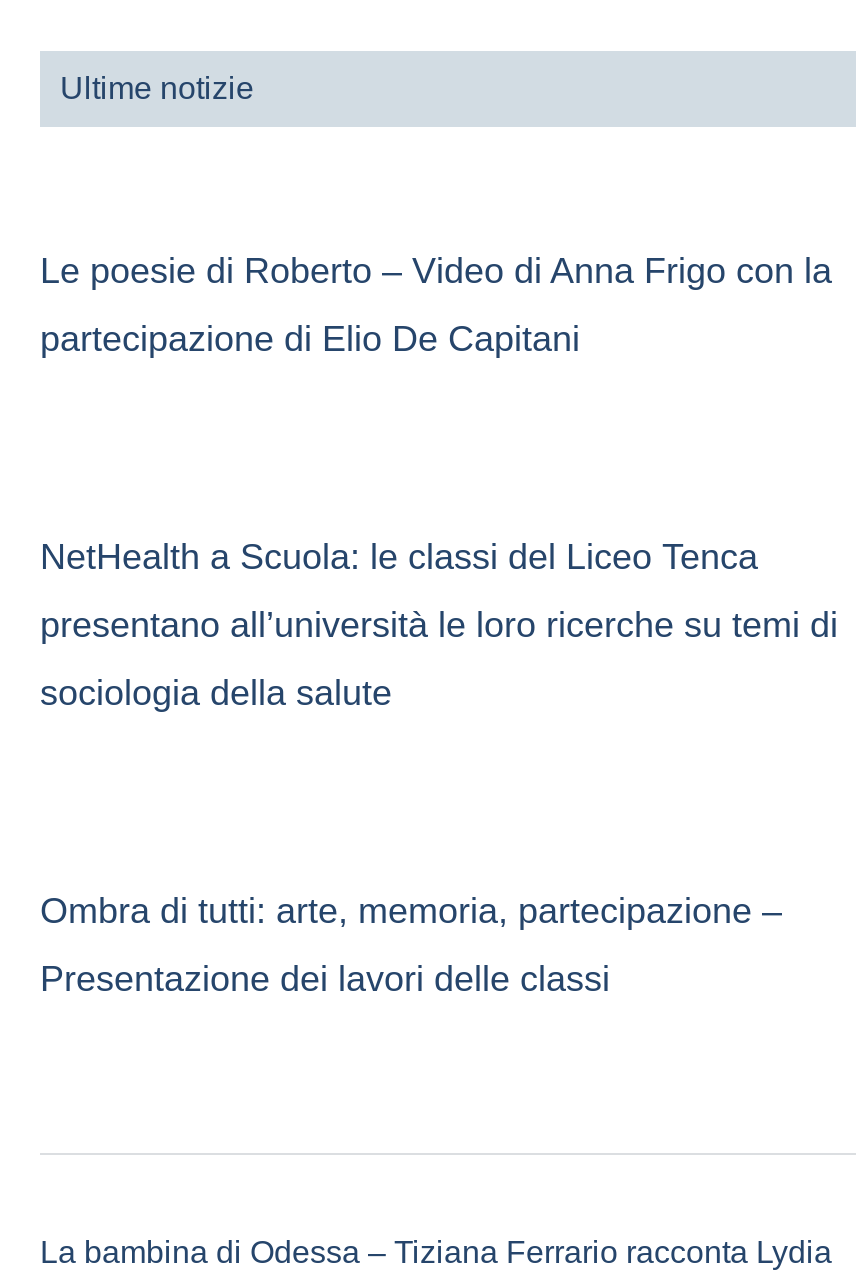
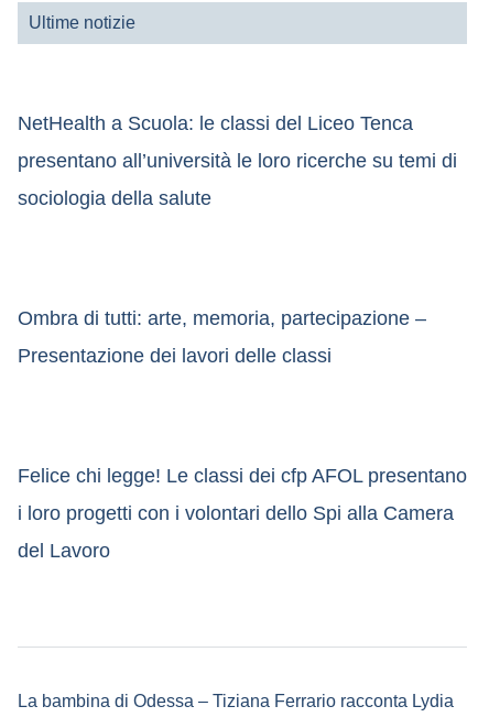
- Le poesie di Roberto – Video di Anna Frigo con la
- partecipazione di Elio De Capitani

moved up: NetHealth a Scuola: le classi del Liceo Tenca | presentano all’università le loro ricerche su temi di | sociologia della salute | Ombra di tutti: arte, memoria, partecipazione – | Presentazione dei lavori delle classi

+ Felice chi legge! Le classi dei cfp AFOL presentano
+ i loro progetti con i volontari dello Spi alla Camera
+ del Lavoro
